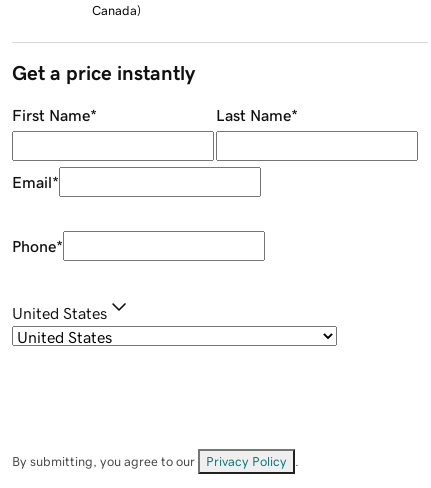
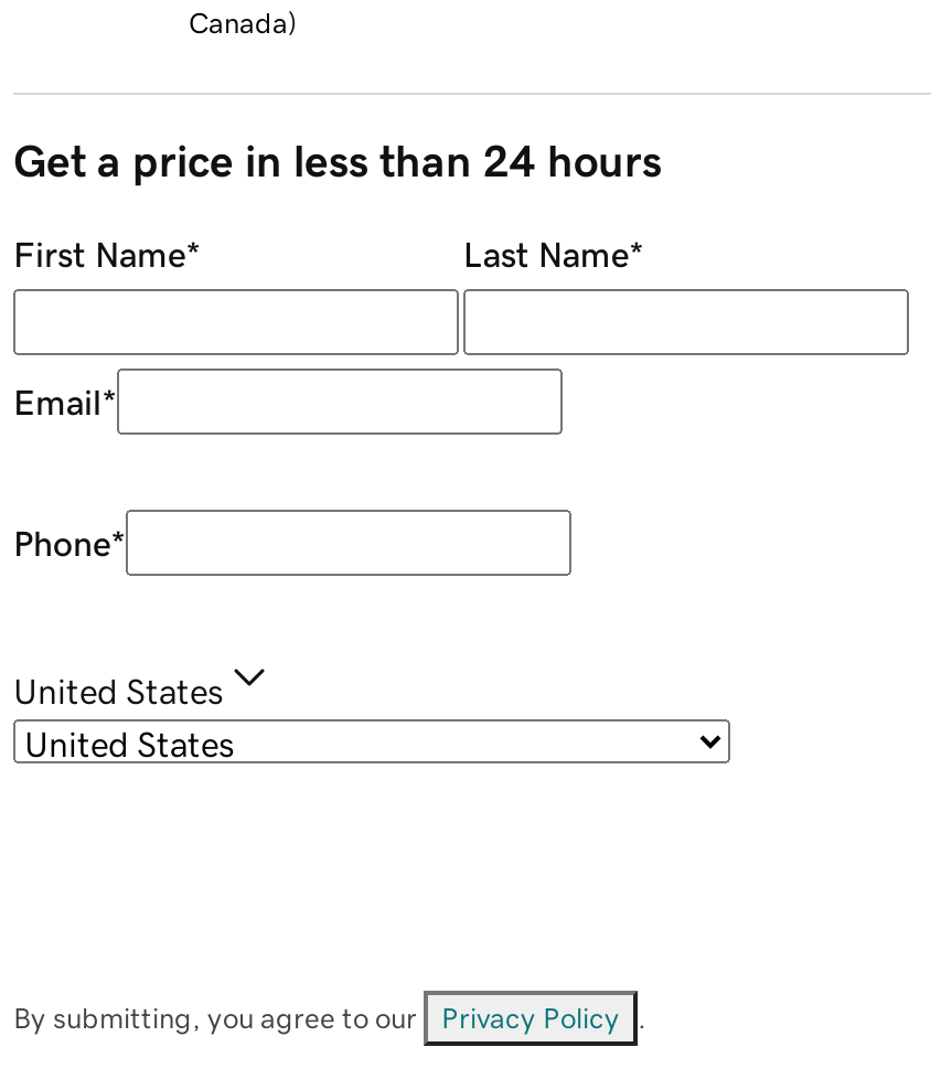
- Get a price instantly
+ Get a price in less than 24 hours
